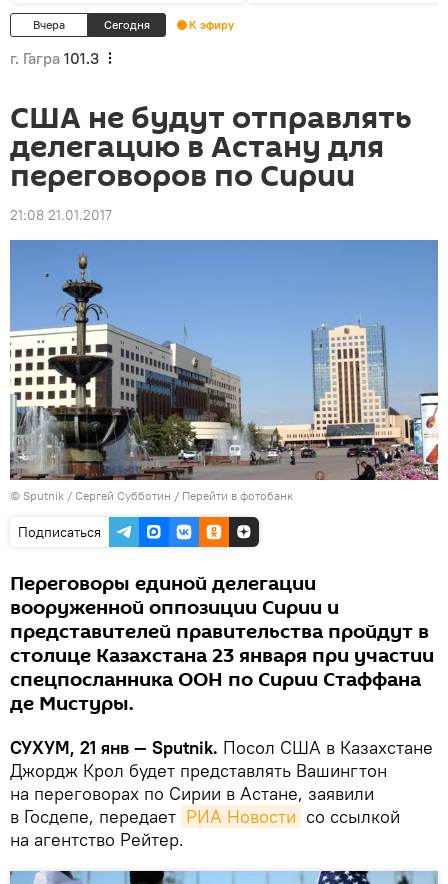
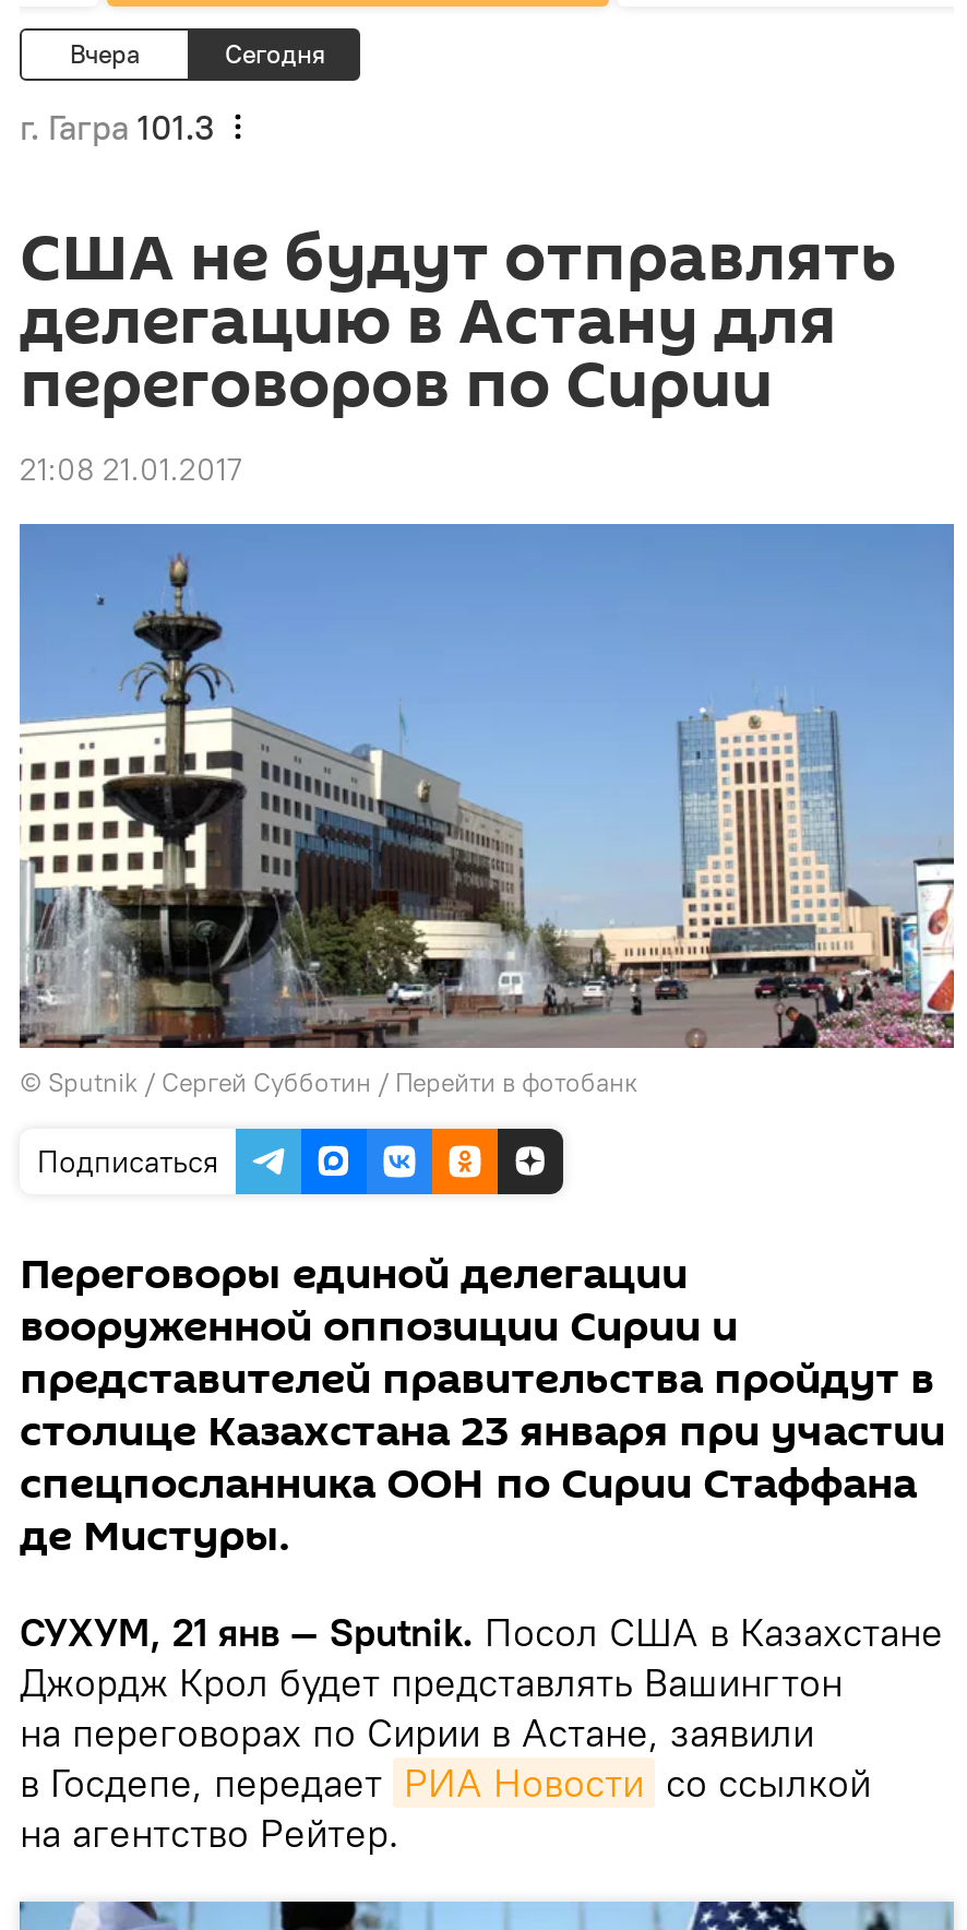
- К эфиру
